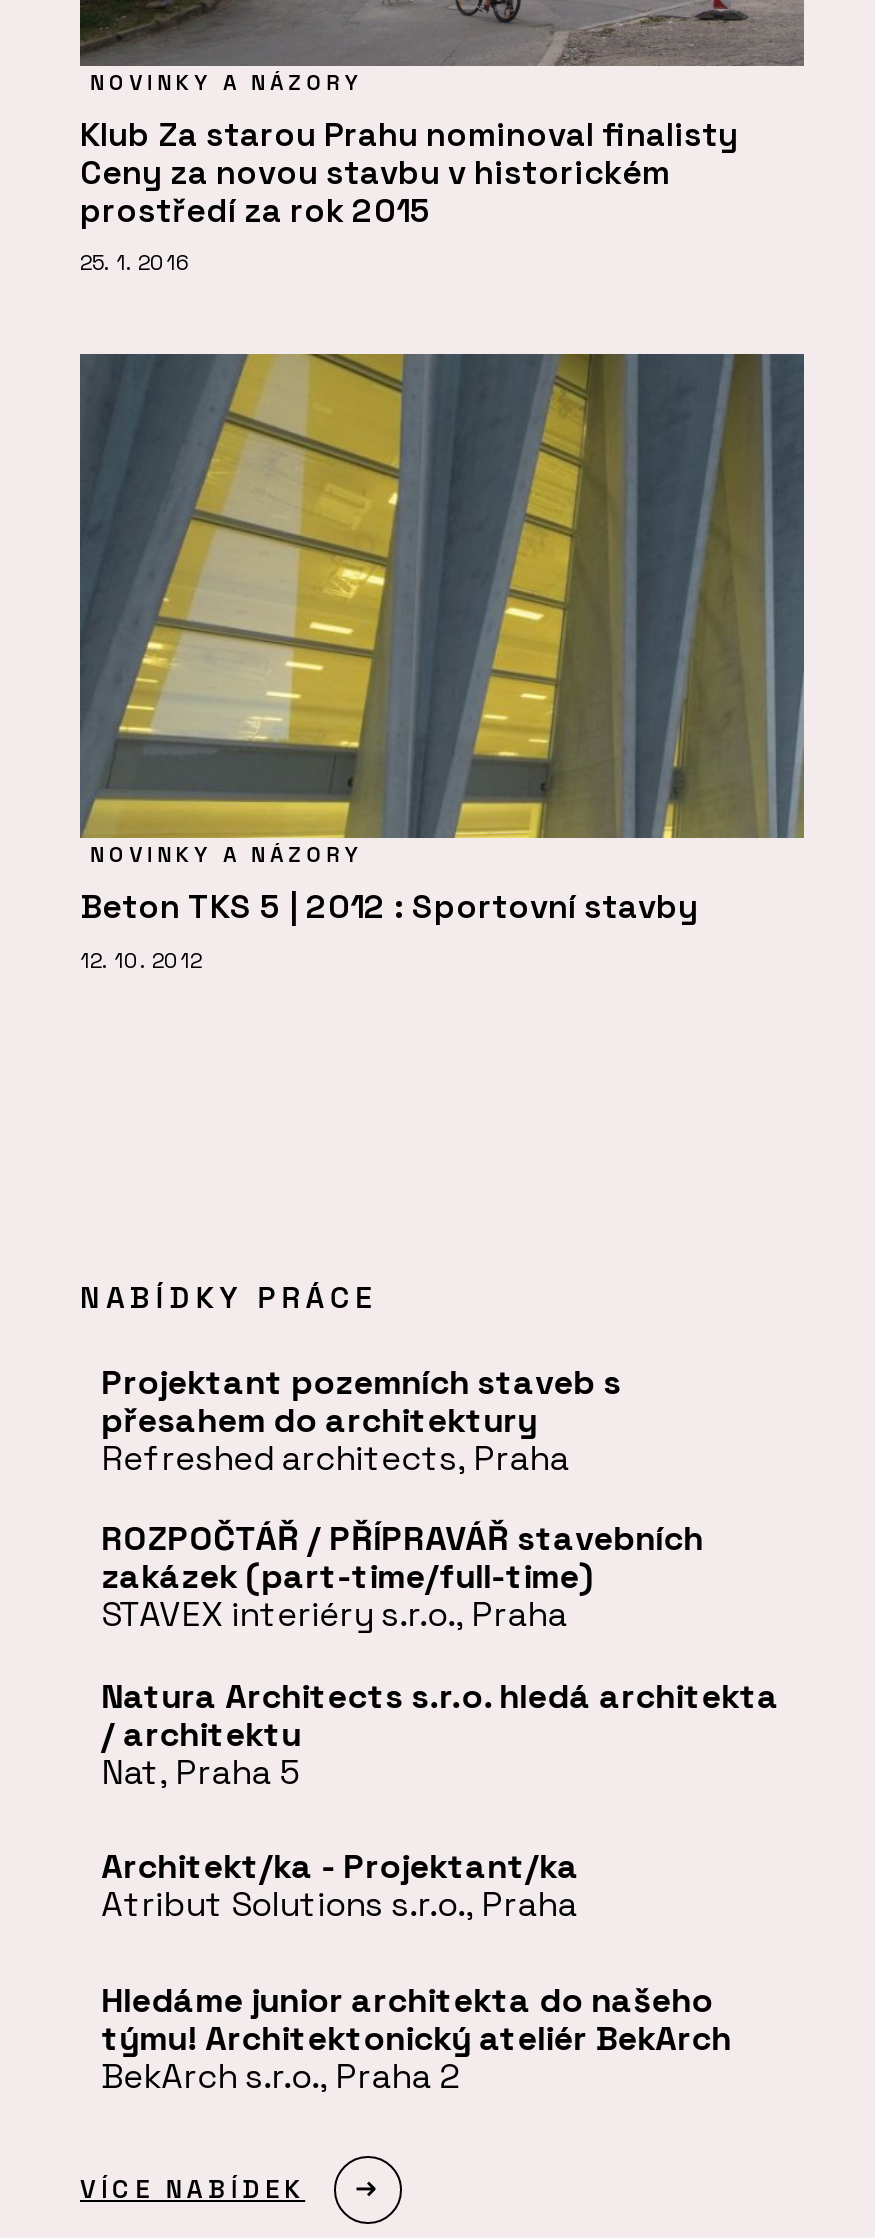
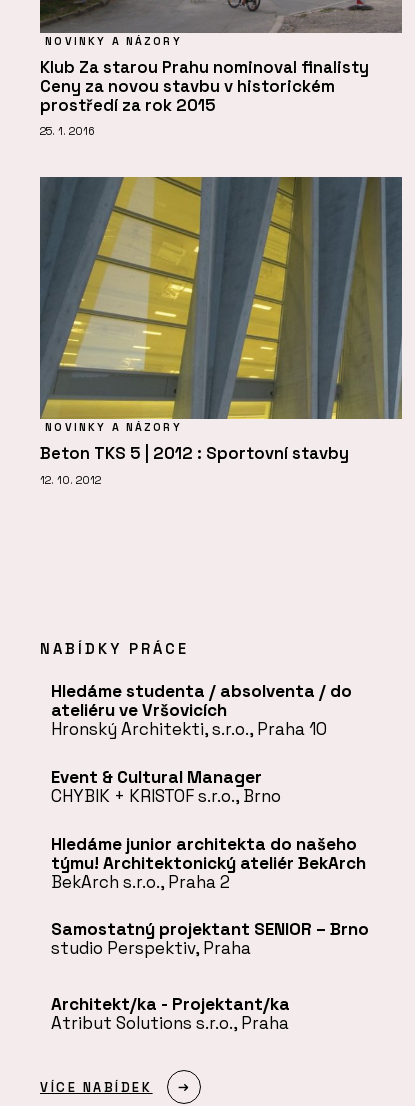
- Projektant pozemních staveb s
- přesahem do architektury
- Refreshed architects, Praha
- ROZPOČTÁŘ / PŘÍPRAVÁŘ stavebních
- zakázek (part-time/full-time)
- STAVEX interiéry s.r.o., Praha
- Natura Architects s.r.o. hledá architekta
- / architektu
- Nat, Praha 5
+ Hledáme studenta / absolventa / do
+ ateliéru ve Vršovicích
+ Hronský Architekti, s.r.o., Praha 10
+ Event & Cultural Manager
+ CHYBIK + KRISTOF s.r.o., Brno

moved down: Architekt/ka - Projektant/ka | Atribut Solutions s.r.o., Praha

moved up: Hledáme junior architekta do našeho | týmu! Architektonický ateliér BekArch | BekArch s.r.o., Praha 2

+ Samostatný projektant SENIOR – Brno
+ studio Perspektiv, Praha
